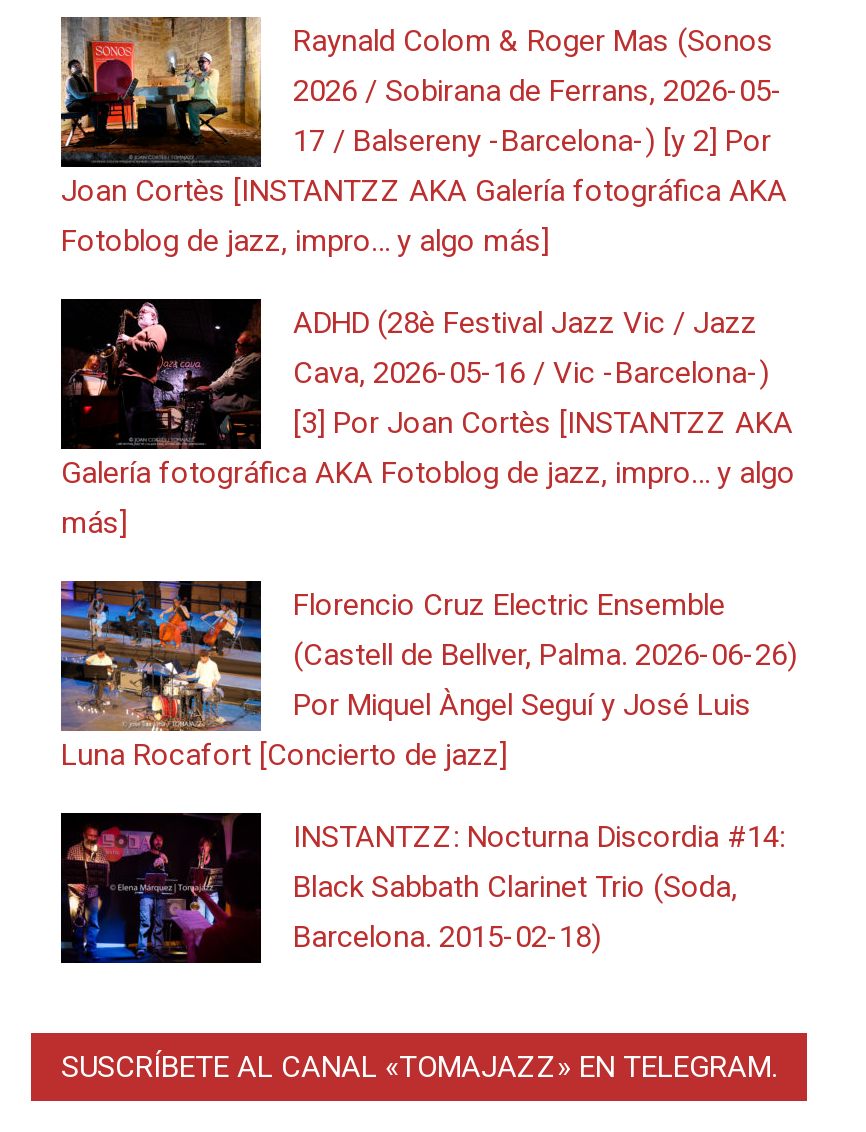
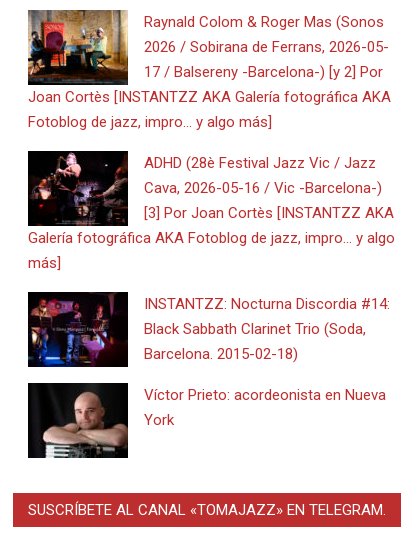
- [image]
- Florencio Cruz Electric Ensemble
- (Castell de Bellver, Palma. 2026-06-26)
- Por Miquel Àngel Seguí y José Luis
- Luna Rocafort [Concierto de jazz]

moved up: [image] | INSTANTZZ: Nocturna Discordia #14: | Black Sabbath Clarinet Trio (Soda, | Barcelona. 2015-02-18)

+ [image]
+ Víctor Prieto: acordeonista en Nueva
+ York
